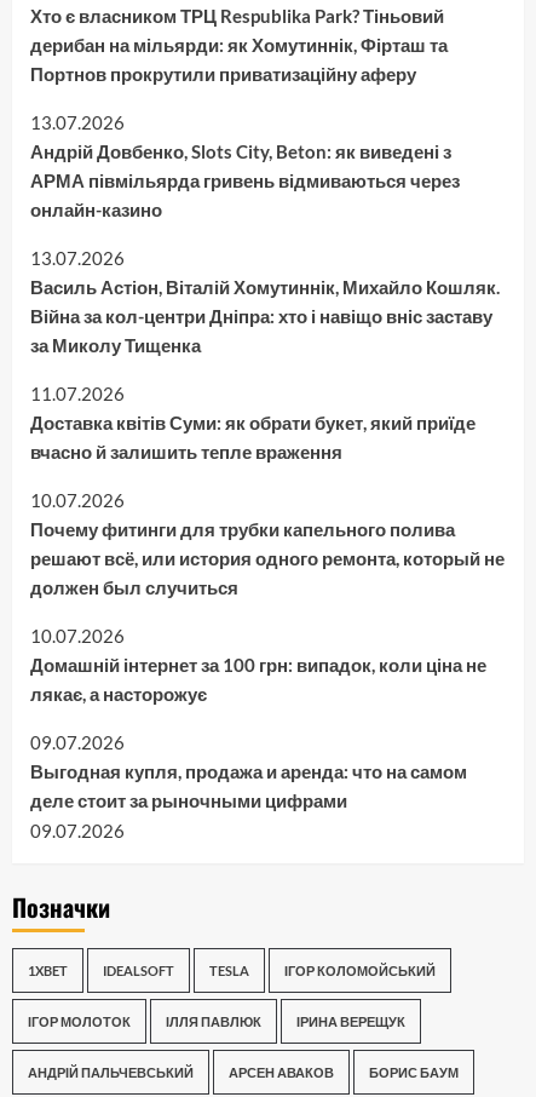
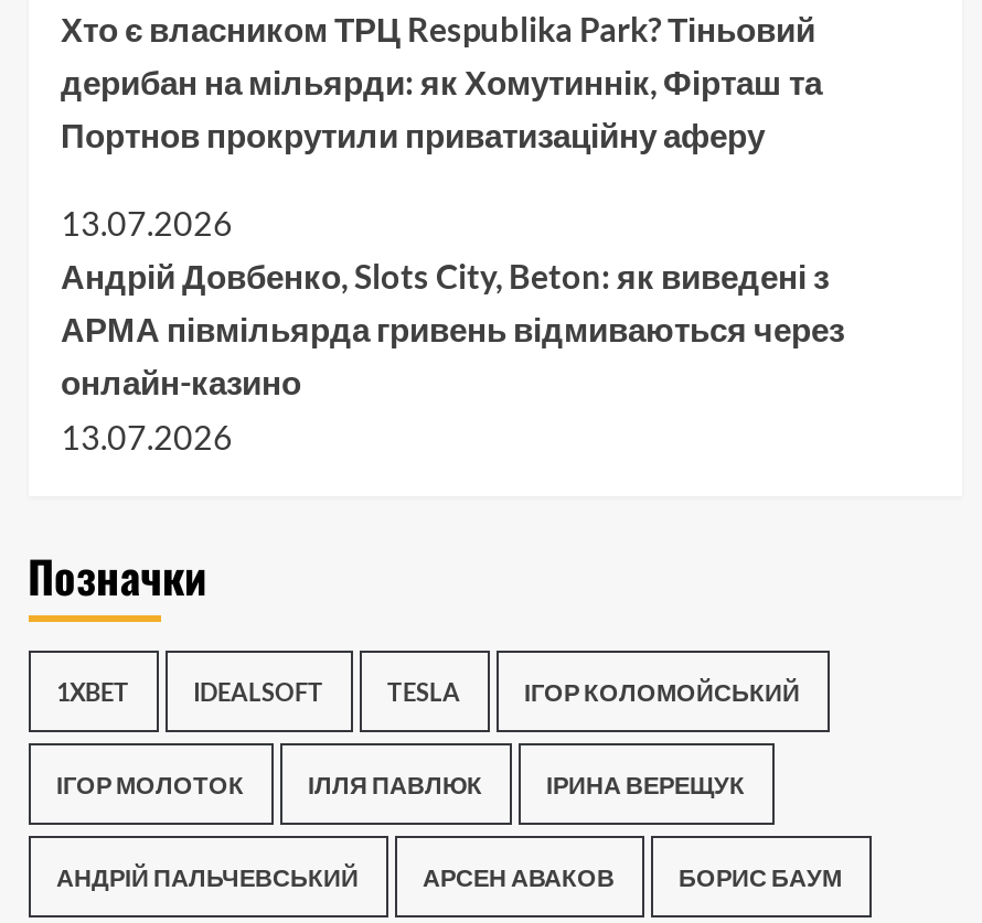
- Василь Астіон, Віталій Хомутиннік, Михайло Кошляк.
- Війна за кол-центри Дніпра: хто і навіщо вніс заставу
- за Миколу Тищенка
- 11.07.2026
- Доставка квітів Суми: як обрати букет, який приїде
- вчасно й залишить тепле враження
- 10.07.2026
- Почему фитинги для трубки капельного полива
- решают всё, или история одного ремонта, который не
- должен был случиться
- 10.07.2026
- Домашній інтернет за 100 грн: випадок, коли ціна не
- лякає, а насторожує
- 09.07.2026
- Выгодная купля, продажа и аренда: что на самом
- деле стоит за рыночными цифрами
- 09.07.2026
